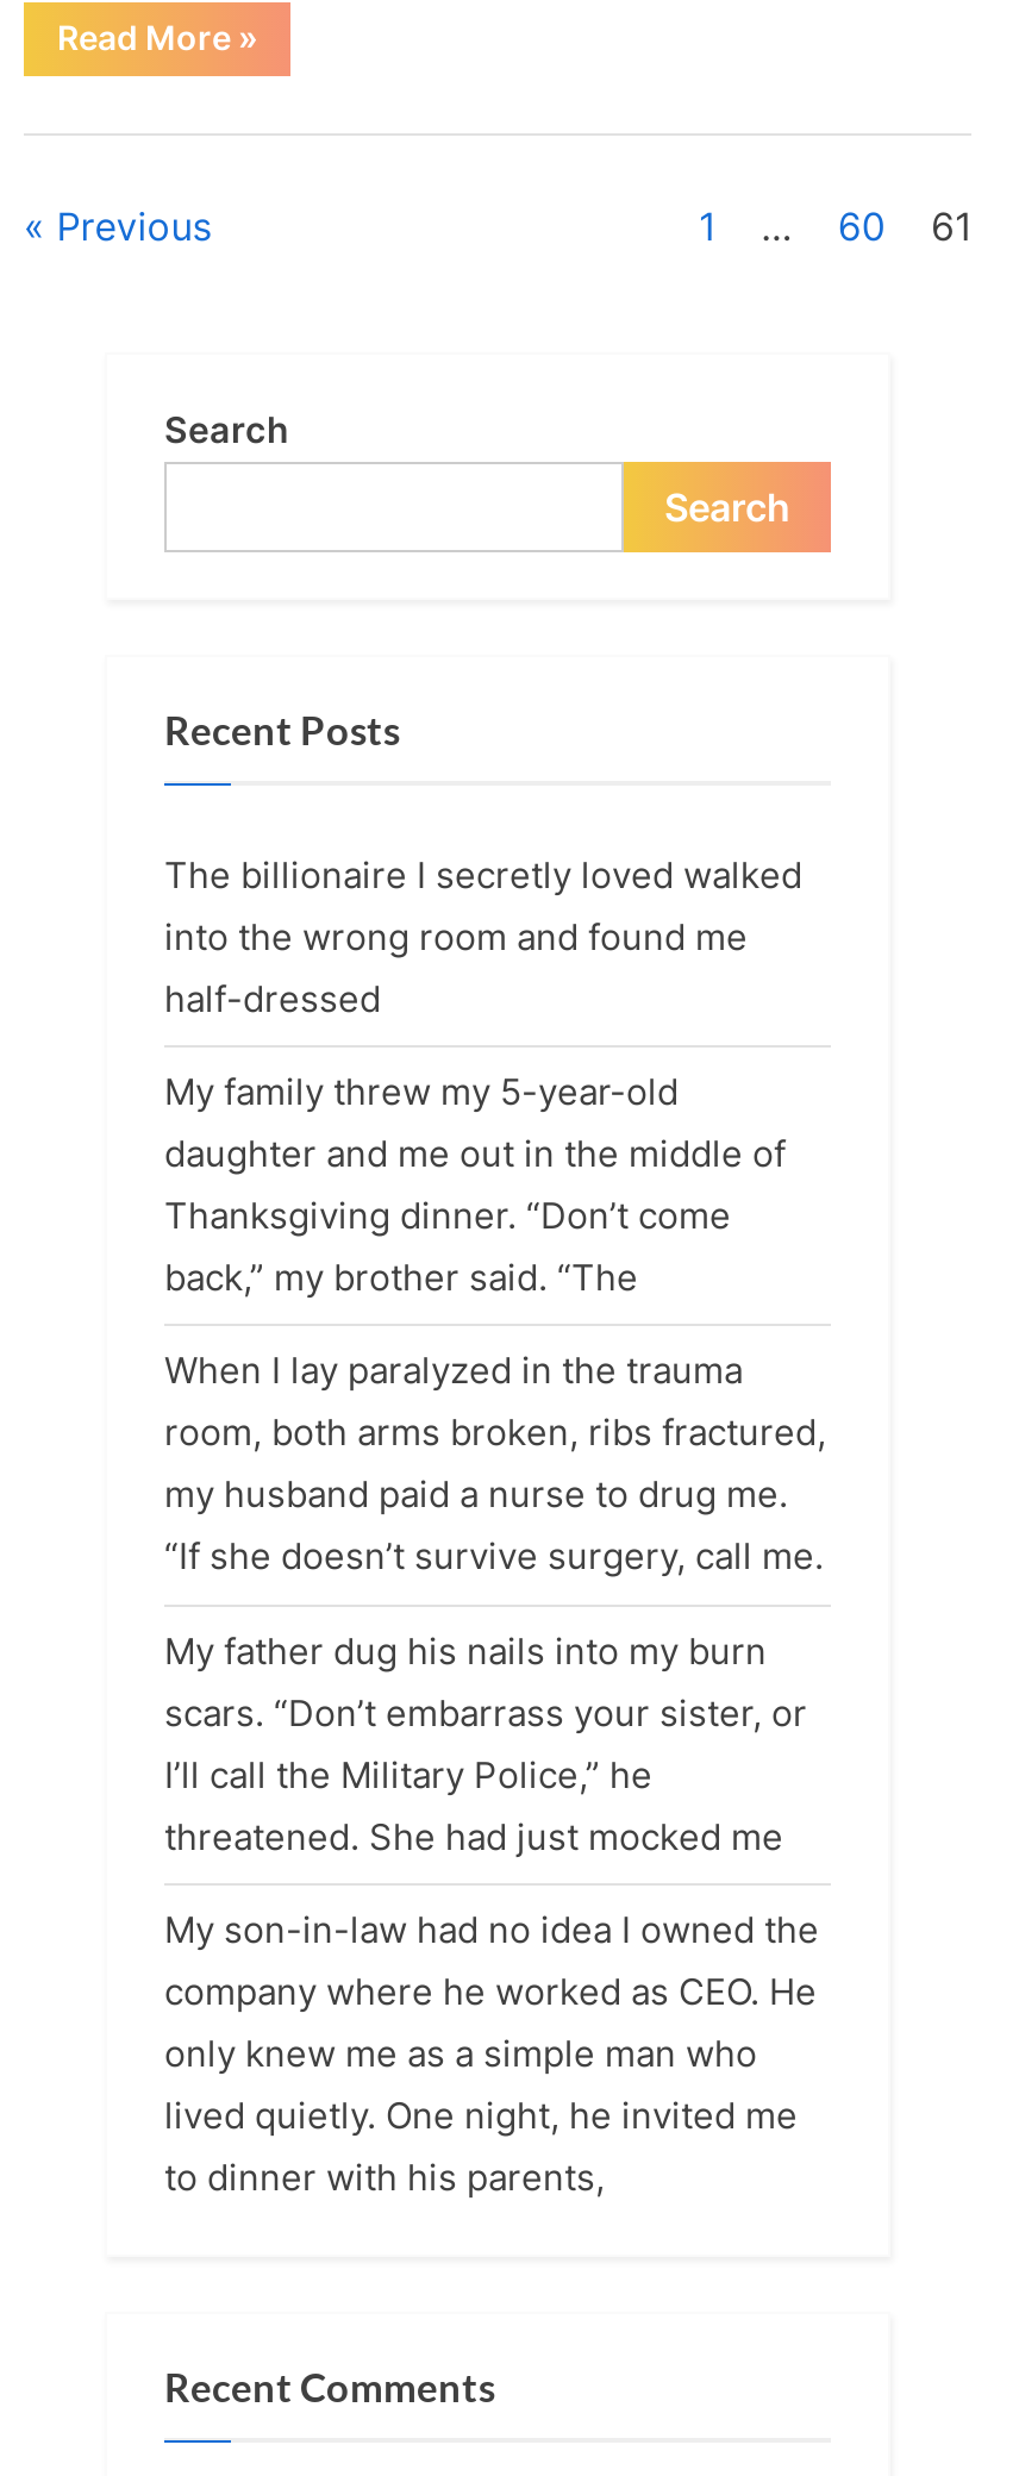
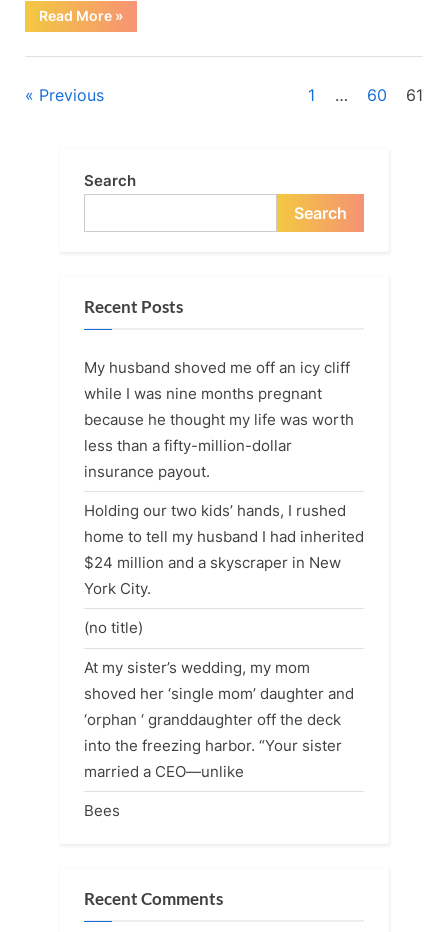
- The billionaire I secretly loved walked
- into the wrong room and found me
- half-dressed
+ My husband shoved me off an icy cliff
+ while I was nine months pregnant
+ because he thought my life was worth
+ less than a fifty-million-dollar
+ insurance payout.

- My family threw my 5-year-old
- daughter and me out in the middle of
- Thanksgiving dinner. “Don’t come
- back,” my brother said. “The
+ Holding our two kids’ hands, I rushed
+ home to tell my husband I had inherited
+ $24 million and a skyscraper in New
+ York City.

- When I lay paralyzed in the trauma
- room, both arms broken, ribs fractured,
- my husband paid a nurse to drug me.
- “If she doesn’t survive surgery, call me.
+ (no title)

- My father dug his nails into my burn
- scars. “Don’t embarrass your sister, or
- I’ll call the Military Police,” he
- threatened. She had just mocked me
+ At my sister’s wedding, my mom
+ shoved her ‘single mom’ daughter and
+ ‘orphan ‘ granddaughter off the deck
+ into the freezing harbor. “Your sister
+ married a CEO—unlike

- My son-in-law had no idea I owned the
- company where he worked as CEO. He
- only knew me as a simple man who
- lived quietly. One night, he invited me
- to dinner with his parents,
+ Bees
